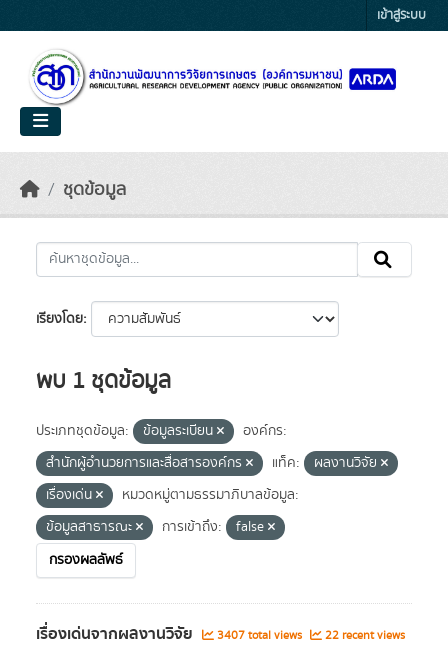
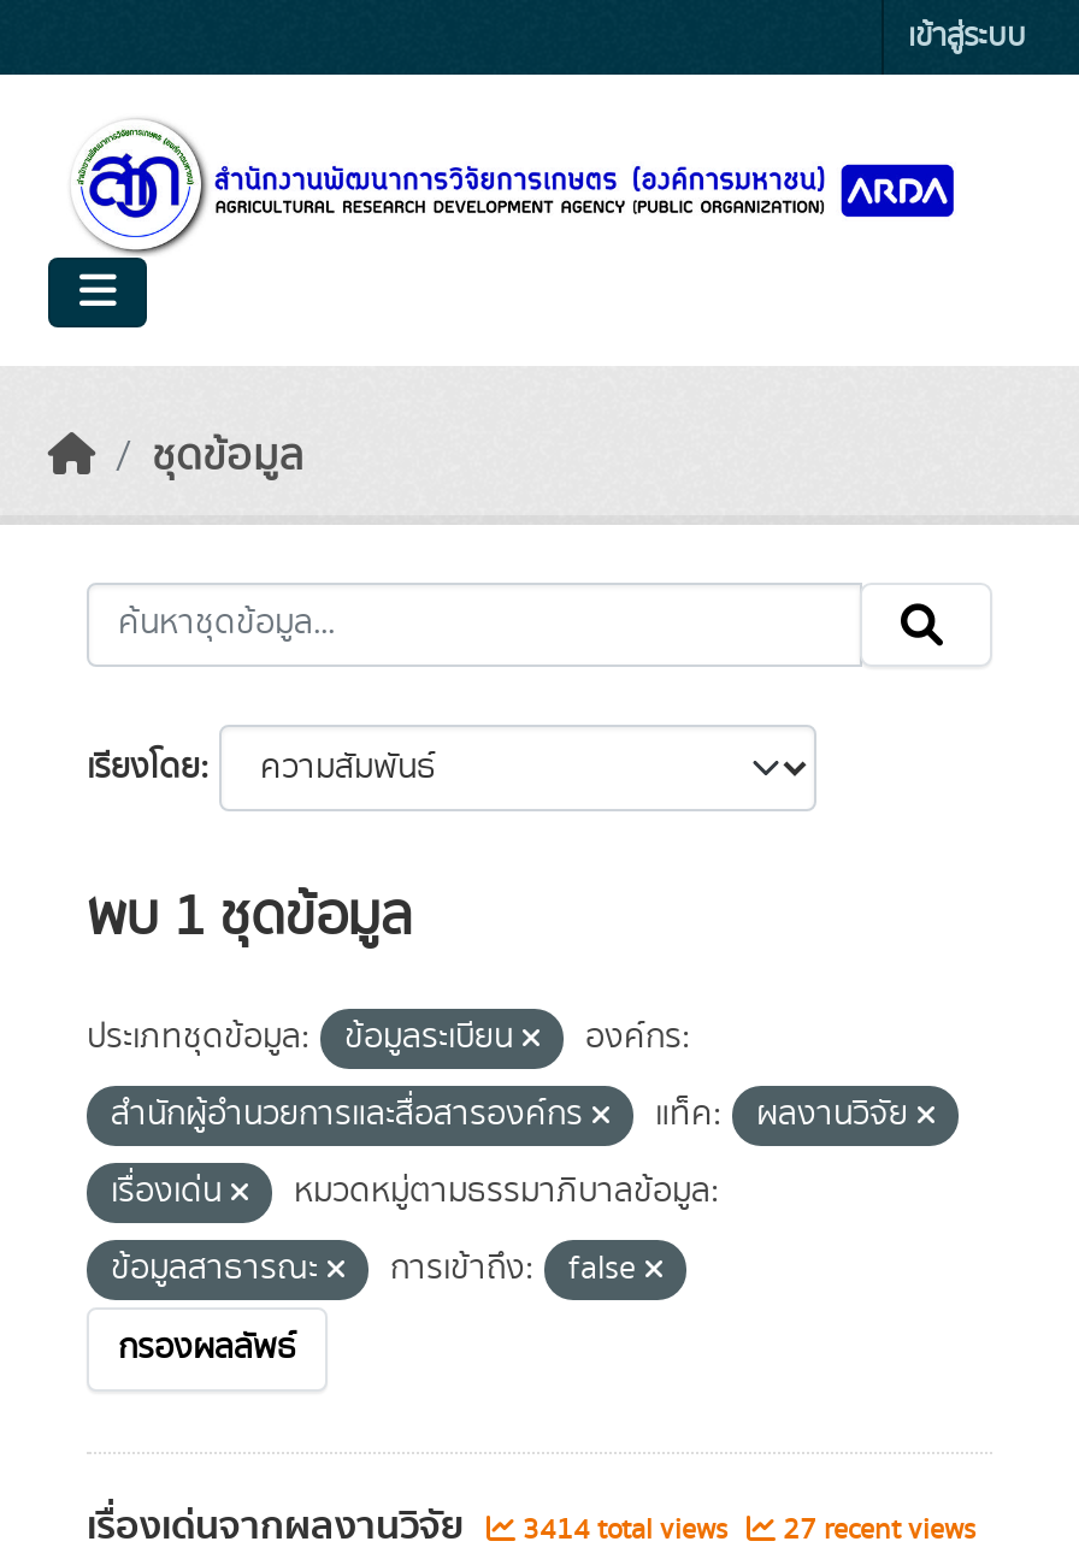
- 3407 total views
+ 3414 total views

- 22 recent views
+ 27 recent views
